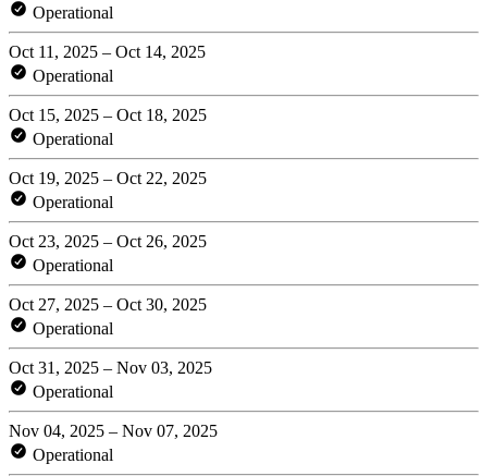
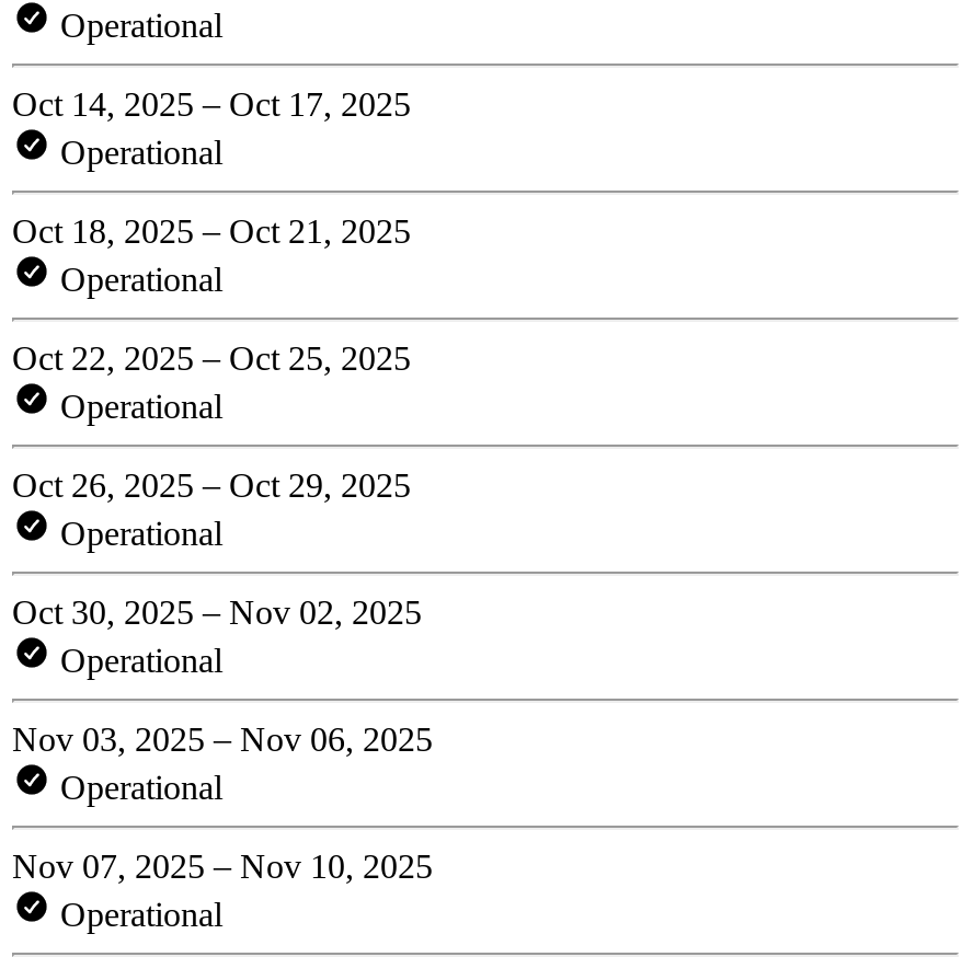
- Oct 11, 2025 – Oct 14, 2025
+ Oct 14, 2025 – Oct 17, 2025

- Oct 15, 2025 – Oct 18, 2025
+ Oct 18, 2025 – Oct 21, 2025

- Oct 19, 2025 – Oct 22, 2025
+ Oct 22, 2025 – Oct 25, 2025

- Oct 23, 2025 – Oct 26, 2025
+ Oct 26, 2025 – Oct 29, 2025

- Oct 27, 2025 – Oct 30, 2025
+ Oct 30, 2025 – Nov 02, 2025

- Oct 31, 2025 – Nov 03, 2025
+ Nov 03, 2025 – Nov 06, 2025

- Nov 04, 2025 – Nov 07, 2025
+ Nov 07, 2025 – Nov 10, 2025
